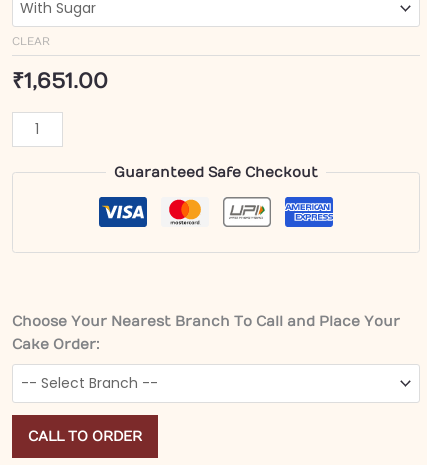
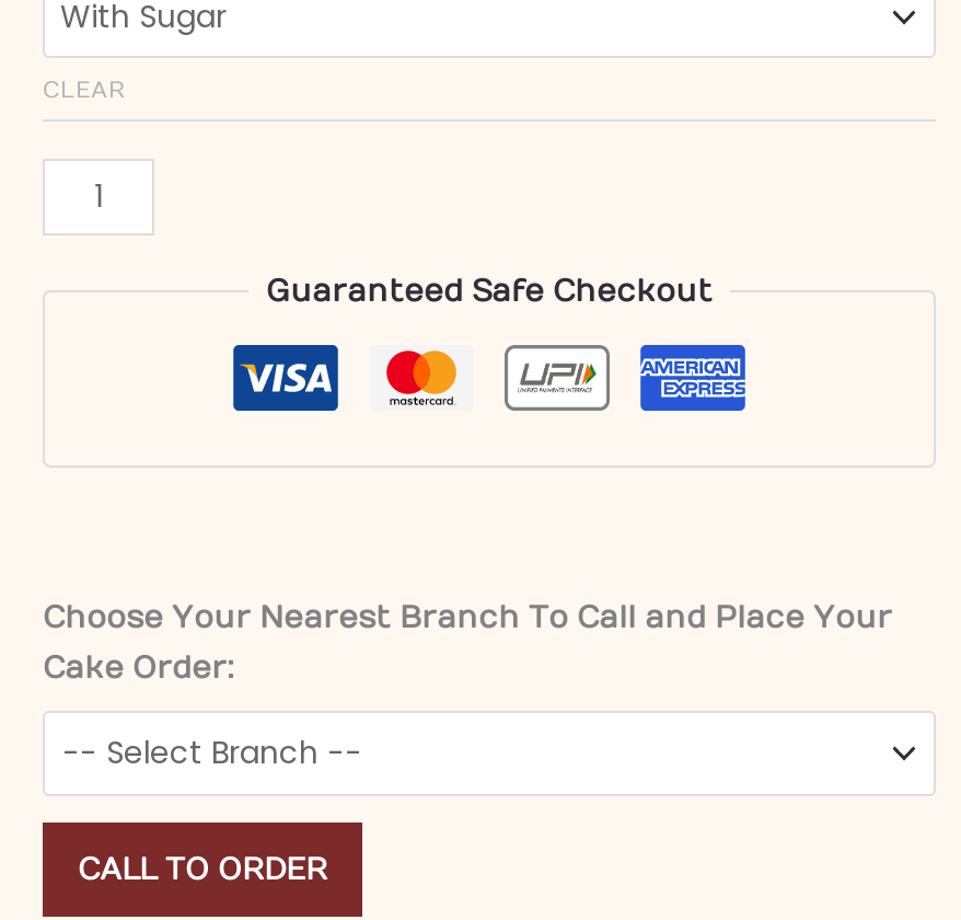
- ₹1,651.00
